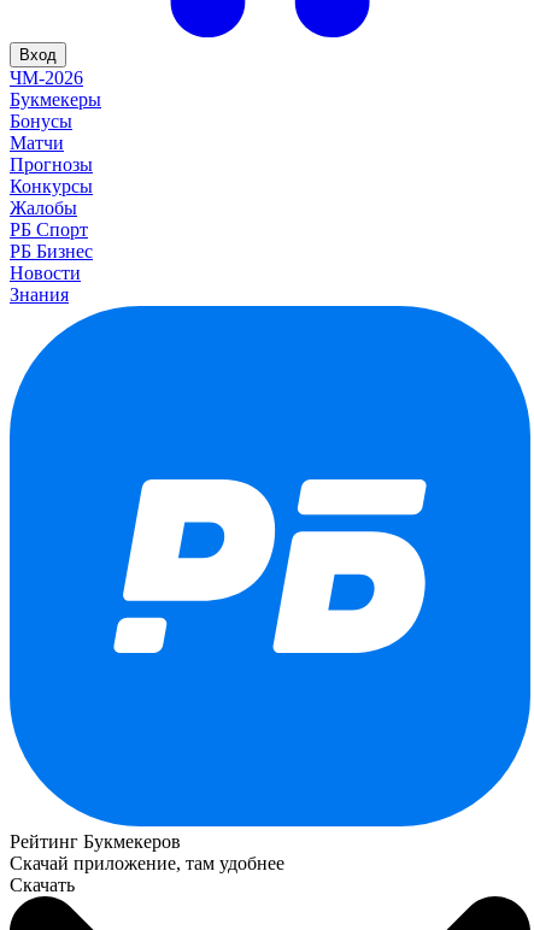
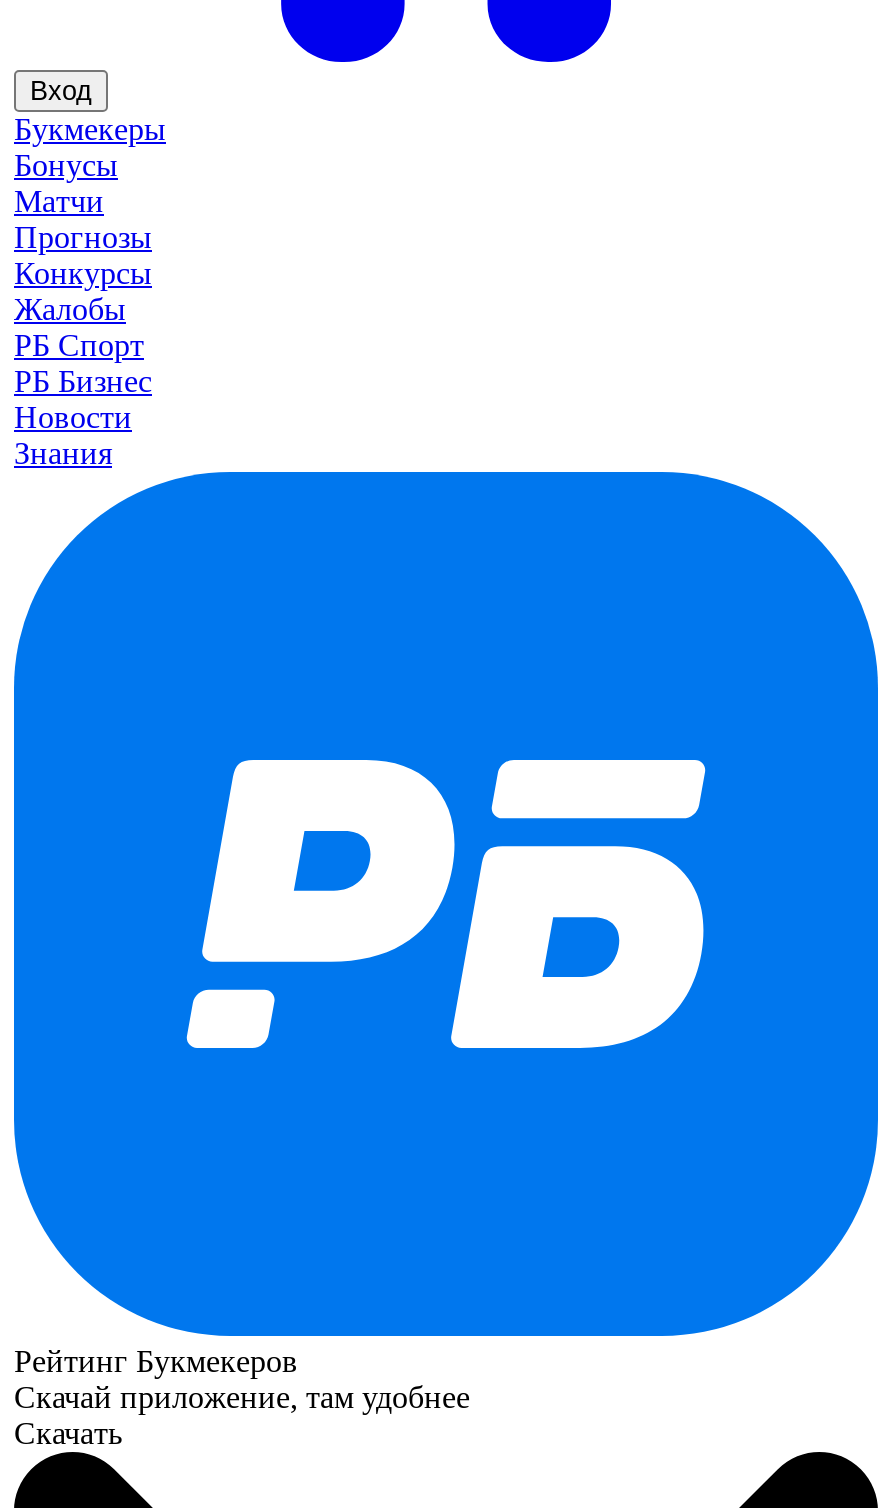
- ЧМ-2026
